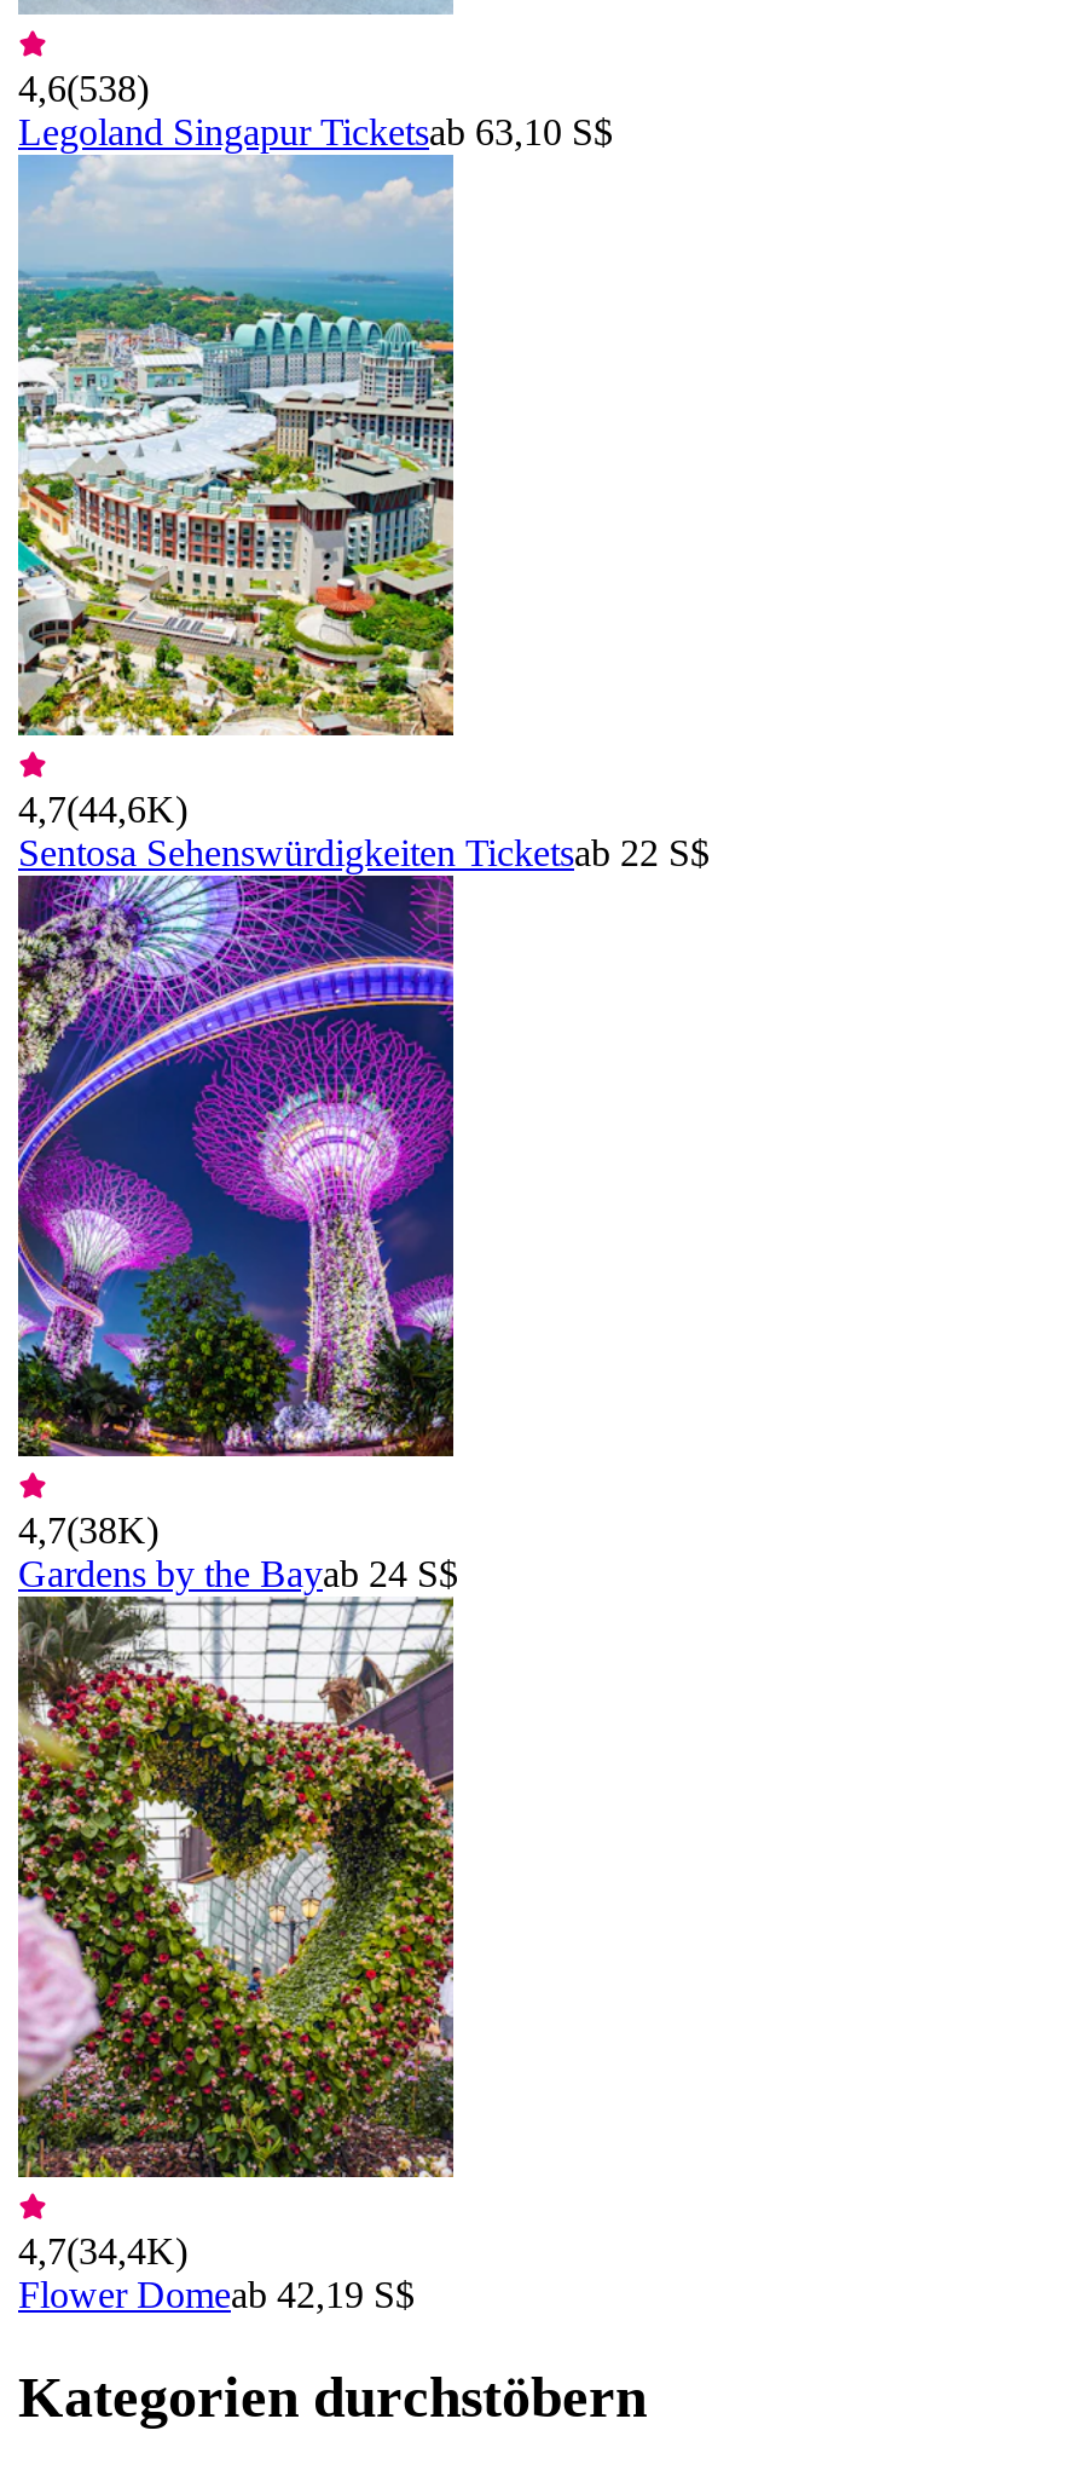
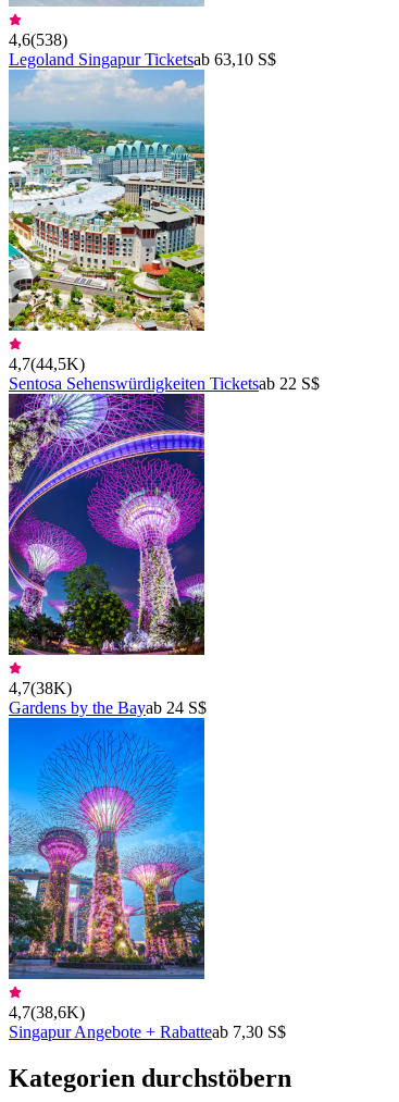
- 4,7(44,6K)
+ 4,7(44,5K)

- [image]
- 4,7(34,4K)
- Flower Domeab 42,19 S$
+ [image]
+ 4,7(38,6K)
+ Singapur Angebote + Rabatteab 7,30 S$
